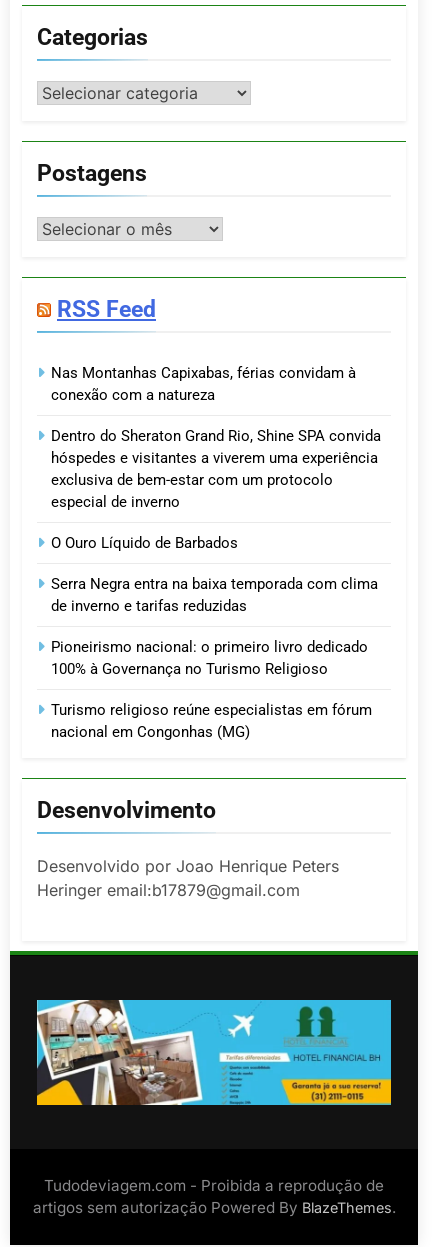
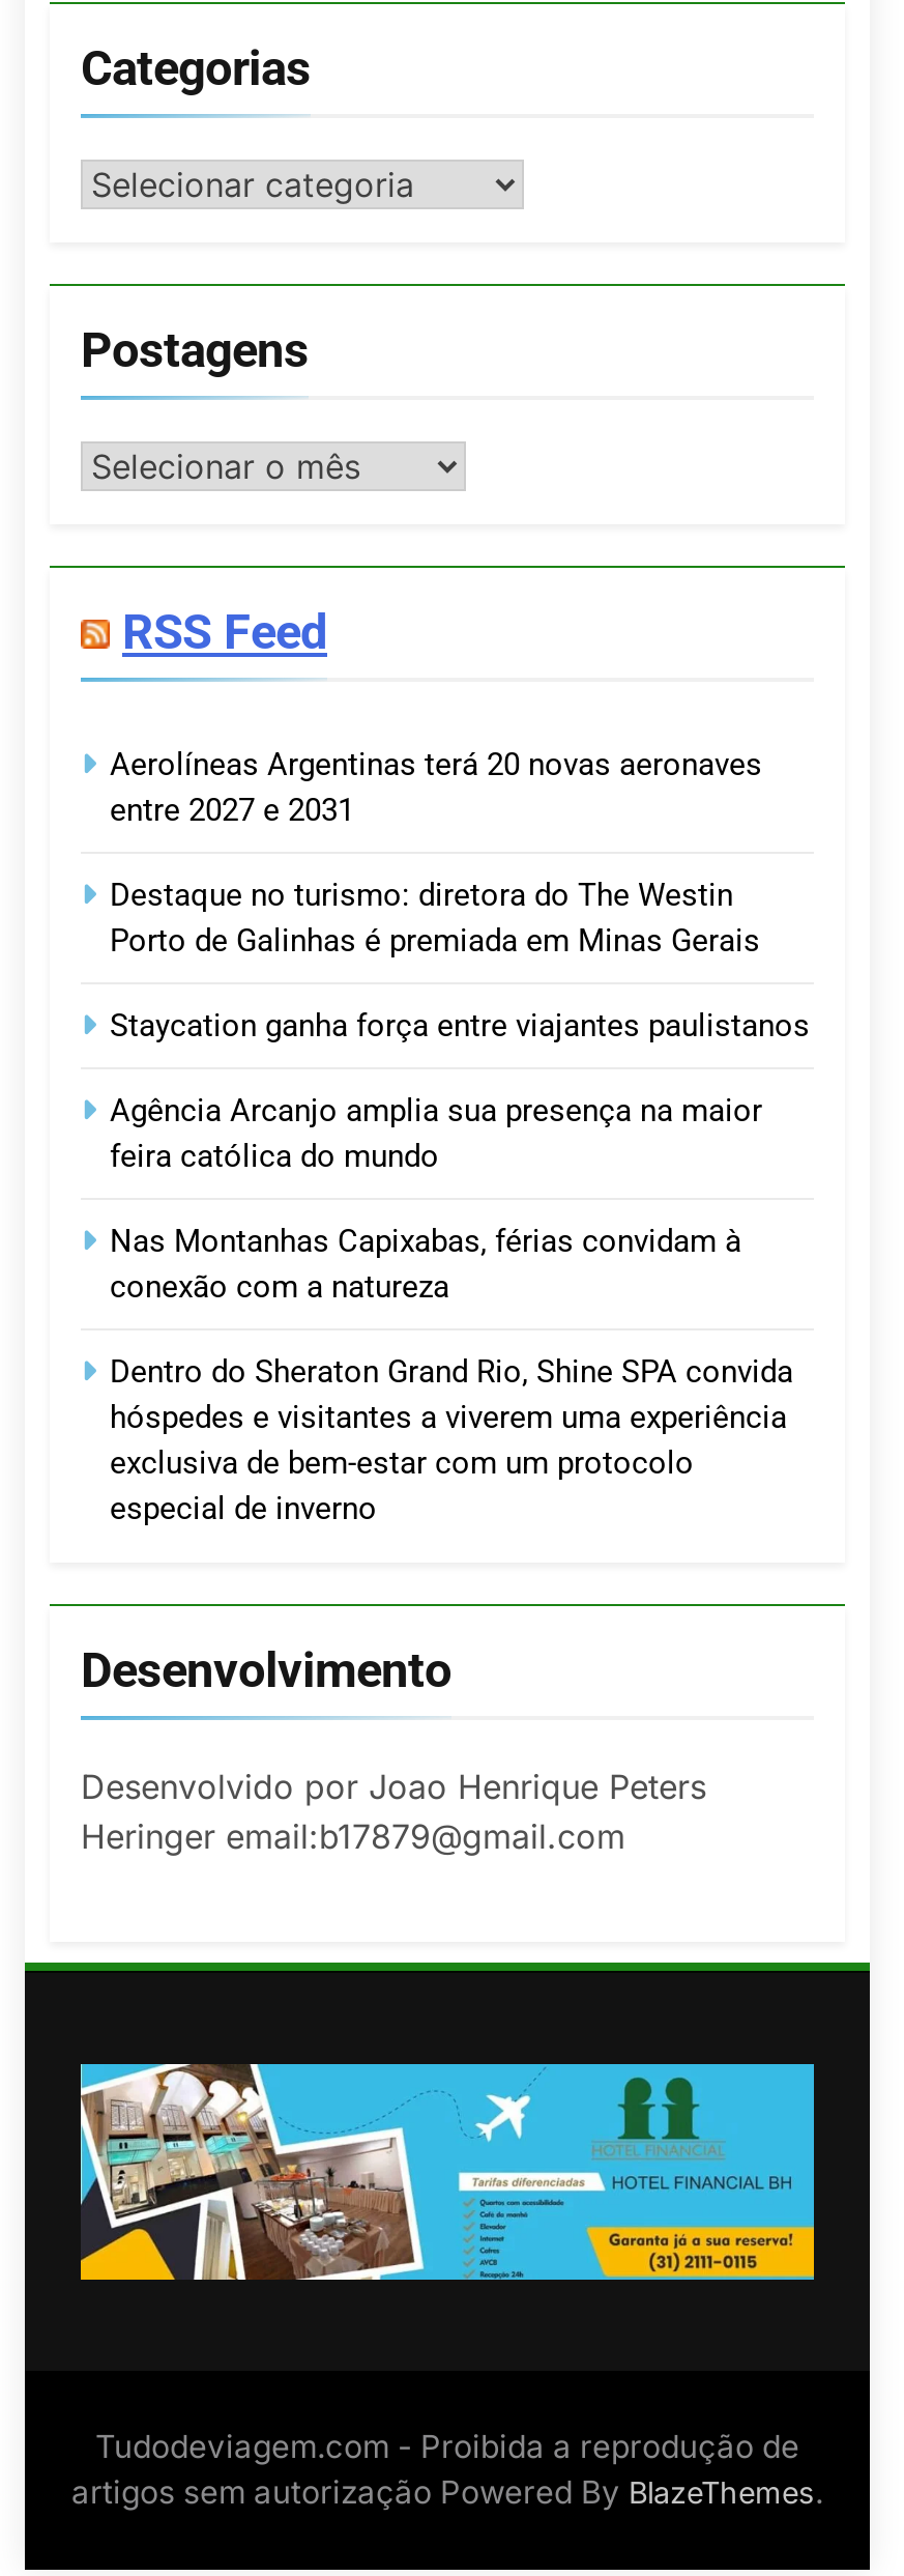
+ Aerolíneas Argentinas terá 20 novas aeronaves
+ entre 2027 e 2031
+ Destaque no turismo: diretora do The Westin
+ Porto de Galinhas é premiada em Minas Gerais
+ Staycation ganha força entre viajantes paulistanos
+ Agência Arcanjo amplia sua presença na maior
+ feira católica do mundo

moved down: Nas Montanhas Capixabas, férias convidam à | conexão com a natureza | Dentro do Sheraton Grand Rio, Shine SPA convida | hóspedes e visitantes a viverem uma experiência | exclusiva de bem-estar com um protocolo | especial de inverno

- O Ouro Líquido de Barbados
- Serra Negra entra na baixa temporada com clima
- de inverno e tarifas reduzidas
- Pioneirismo nacional: o primeiro livro dedicado
- 100% à Governança no Turismo Religioso
- Turismo religioso reúne especialistas em fórum
- nacional em Congonhas (MG)
